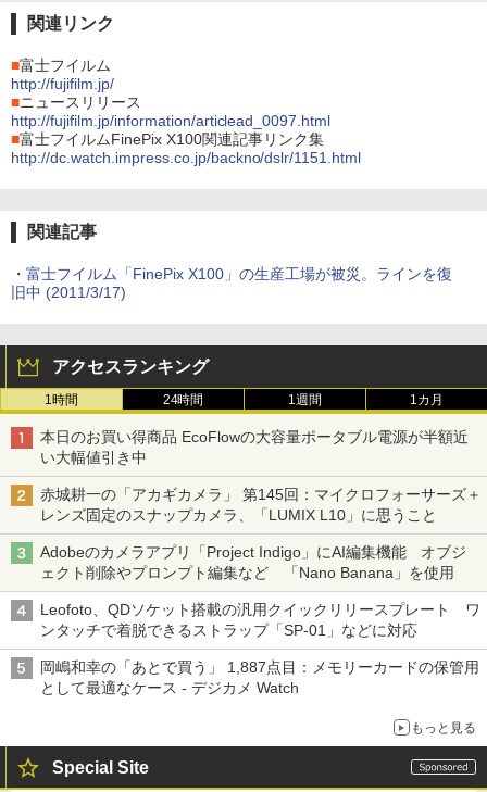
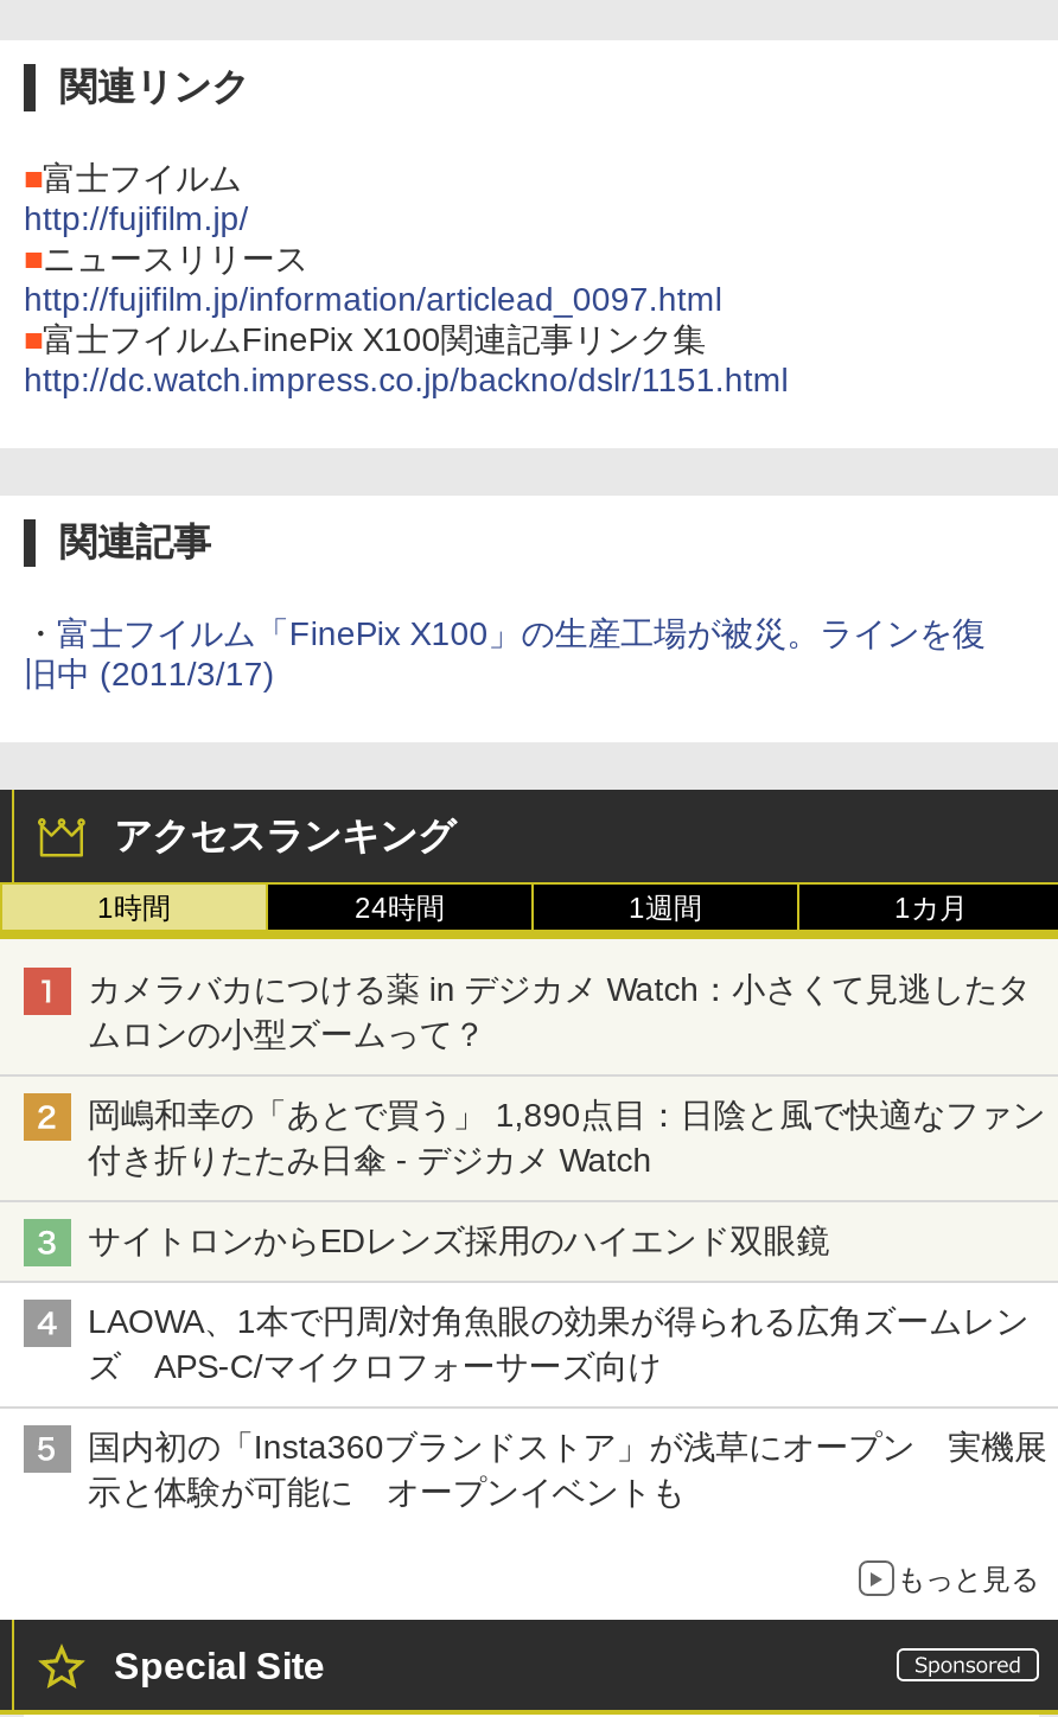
- 本日のお買い得商品 EcoFlowの大容量ポータブル電源が半額近
- い大幅値引き中
+ カメラバカにつける薬 in デジカメ Watch：小さくて見逃したタ
+ ムロンの小型ズームって？

- 赤城耕一の「アカギカメラ」 第145回：マイクロフォーサーズ＋
- レンズ固定のスナップカメラ、「LUMIX L10」に思うこと
+ 岡嶋和幸の「あとで買う」 1,890点目：日陰と風で快適なファン
+ 付き折りたたみ日傘 - デジカメ Watch

- Adobeのカメラアプリ「Project Indigo」にAI編集機能 オブジ
- ェクト削除やプロンプト編集など 「Nano Banana」を使用
+ サイトロンからEDレンズ採用のハイエンド双眼鏡

- Leofoto、QDソケット搭載の汎用クイックリリースプレート ワ
- ンタッチで着脱できるストラップ「SP-01」などに対応
+ LAOWA、1本で円周/対角魚眼の効果が得られる広角ズームレン
+ ズ APS-C/マイクロフォーサーズ向け

- 岡嶋和幸の「あとで買う」 1,887点目：メモリーカードの保管用
- として最適なケース - デジカメ Watch
+ 国内初の「Insta360ブランドストア」が浅草にオープン 実機展
+ 示と体験が可能に オープンイベントも
